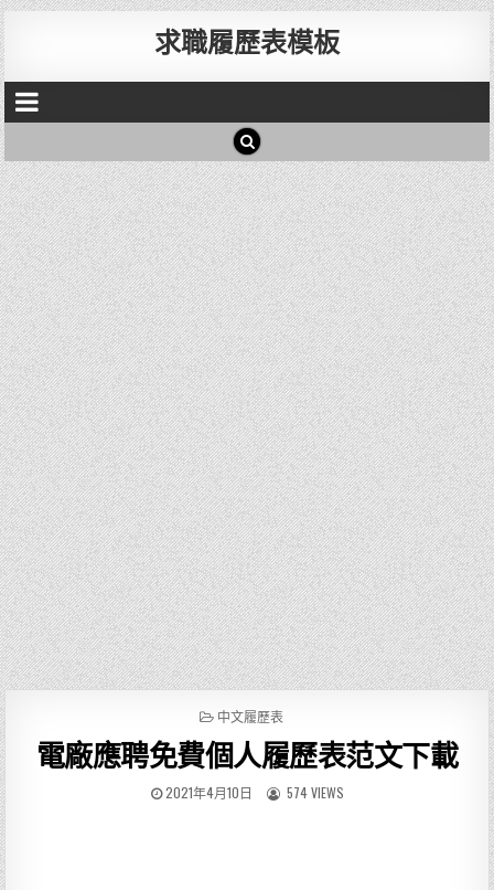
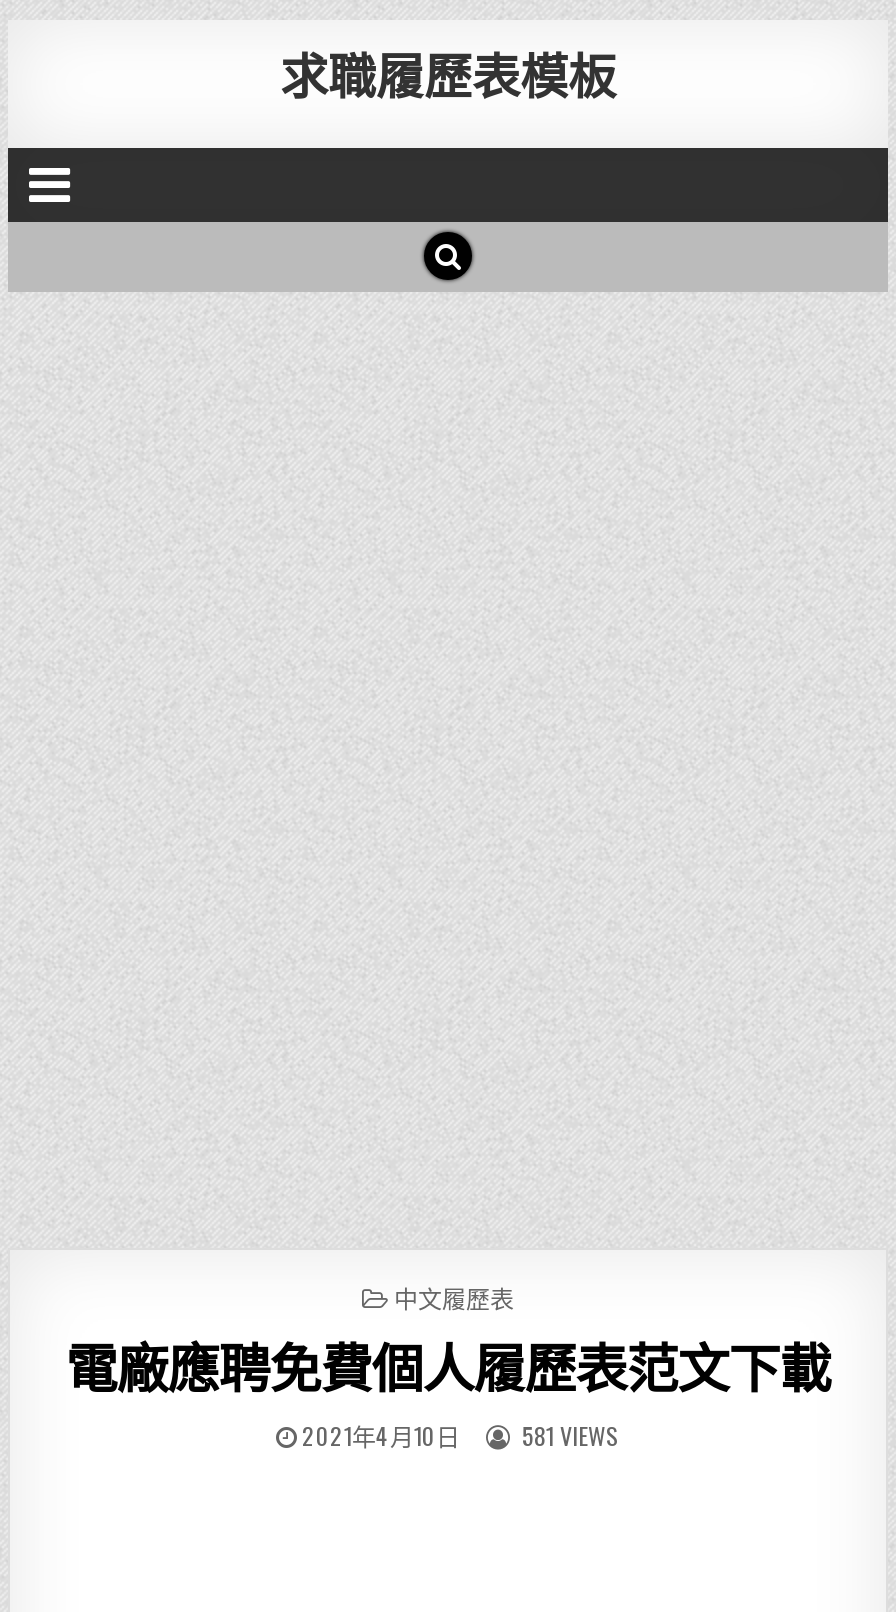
- 574 VIEWS
+ 581 VIEWS
